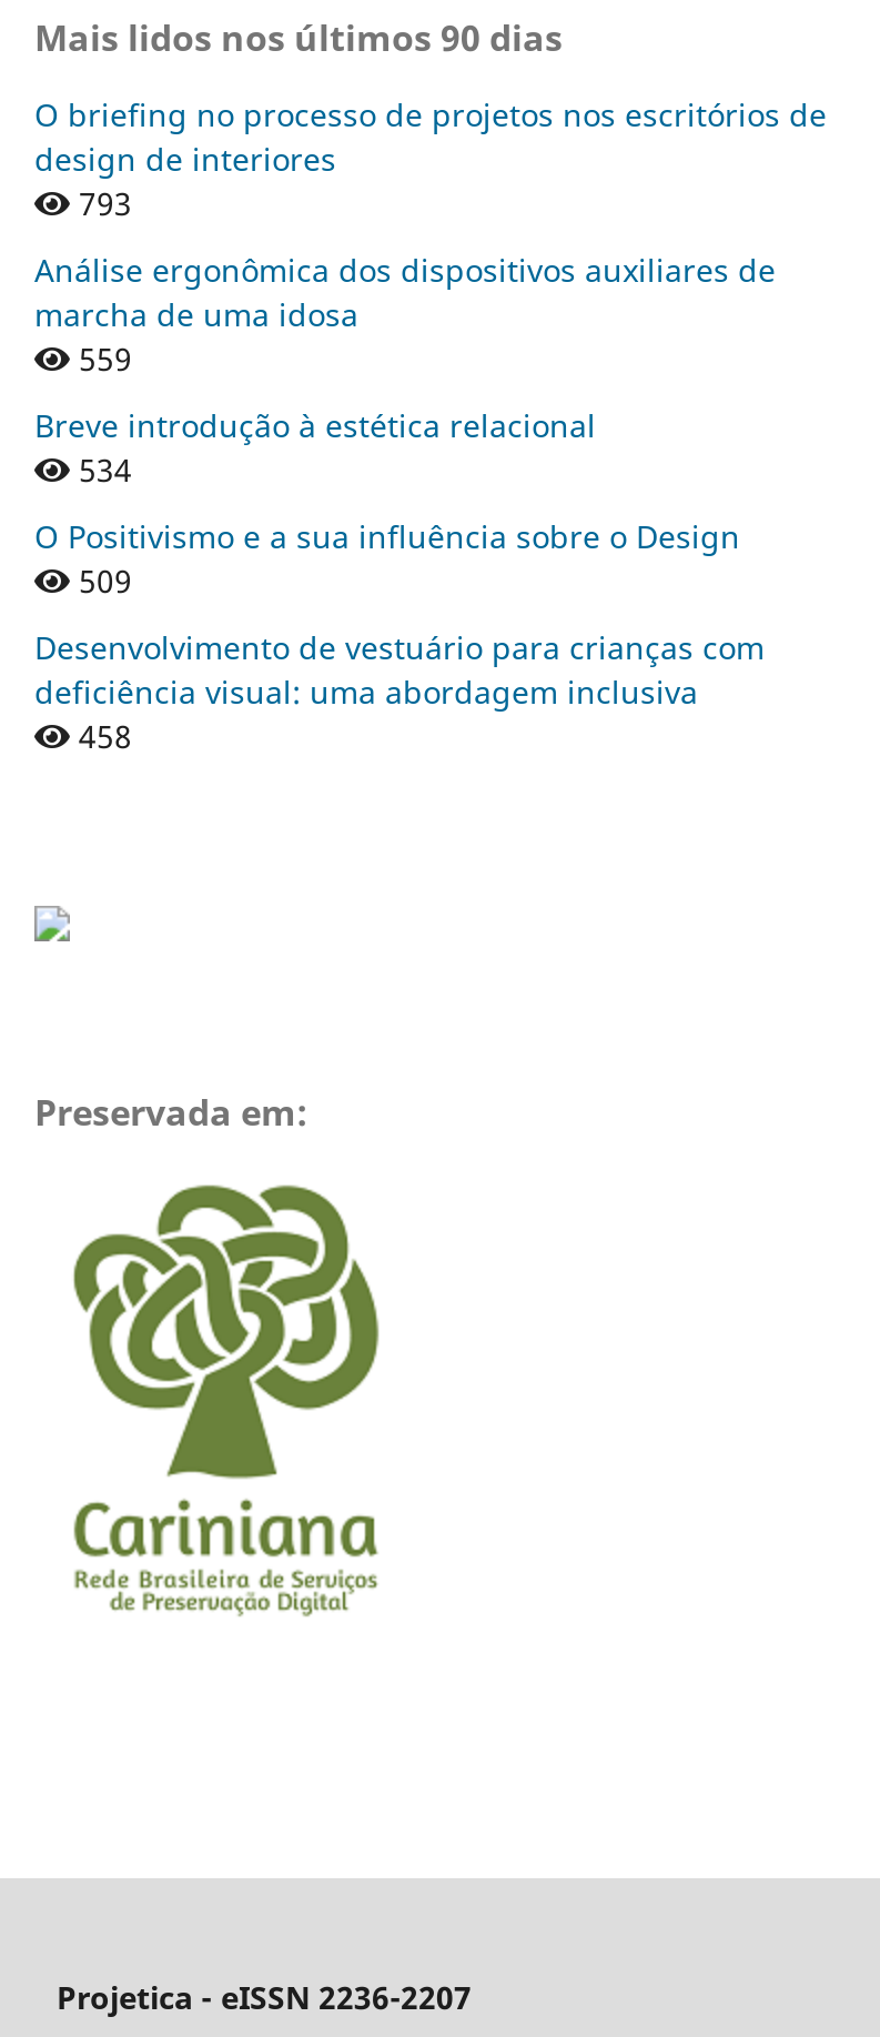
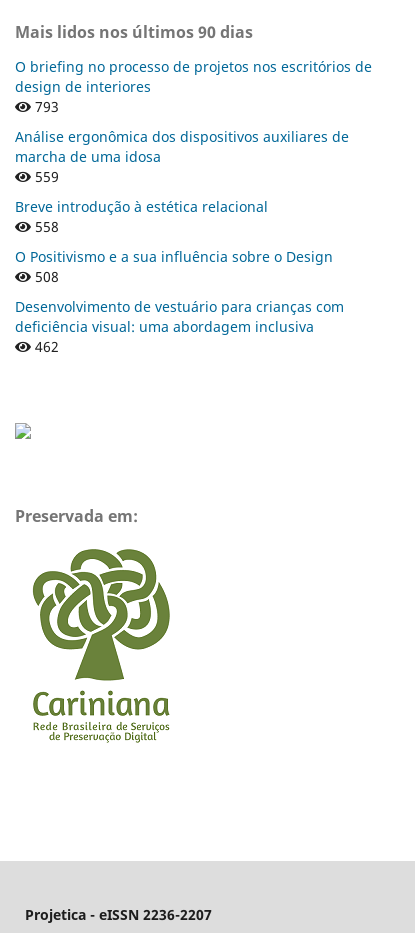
- 534
+ 558

- 509
+ 508

- 458
+ 462
